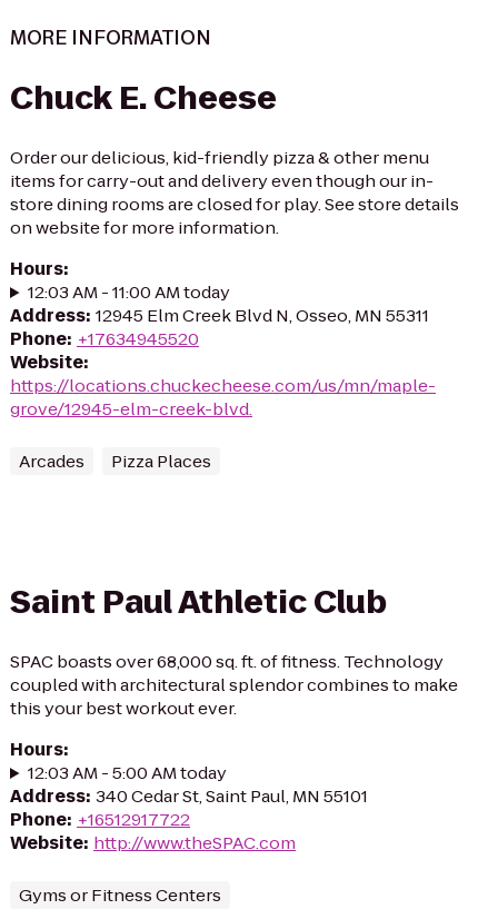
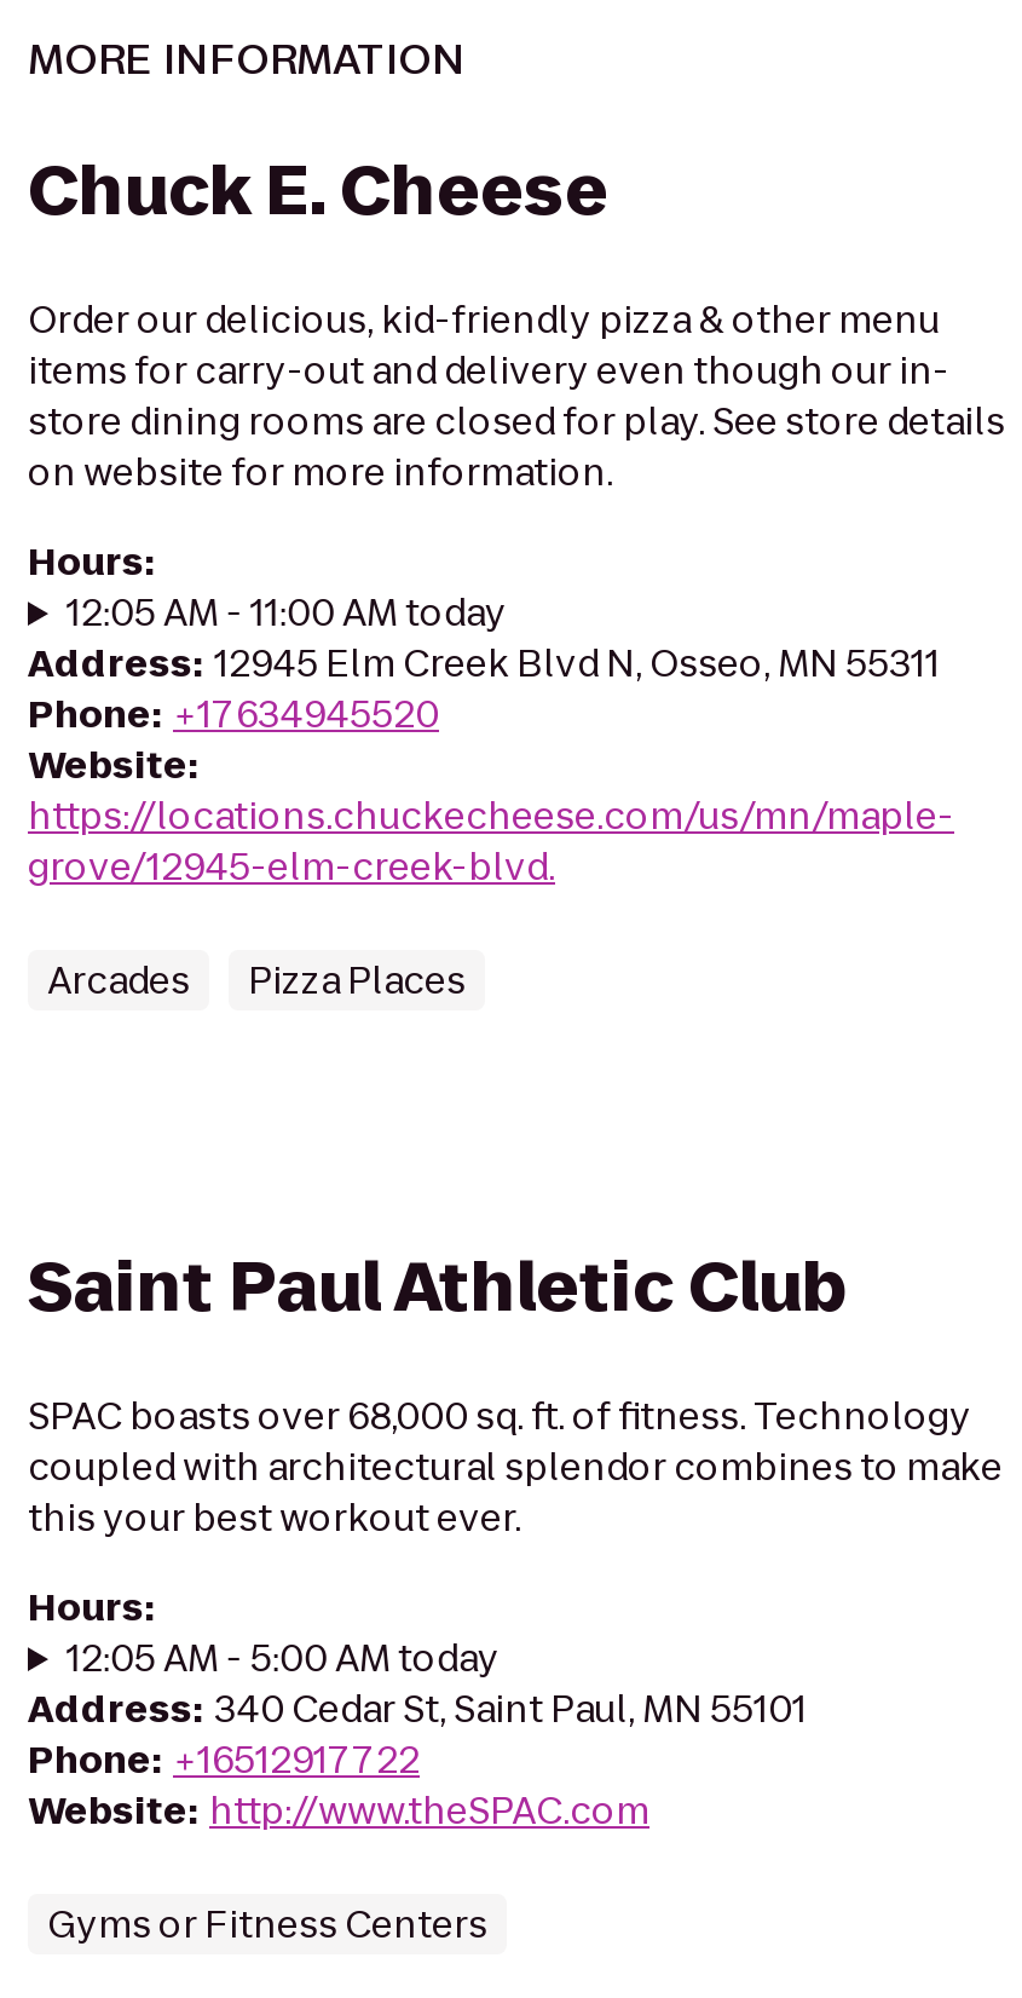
- 12:03 AM - 11:00 AM today
+ 12:05 AM - 11:00 AM today

- 12:03 AM - 5:00 AM today
+ 12:05 AM - 5:00 AM today
